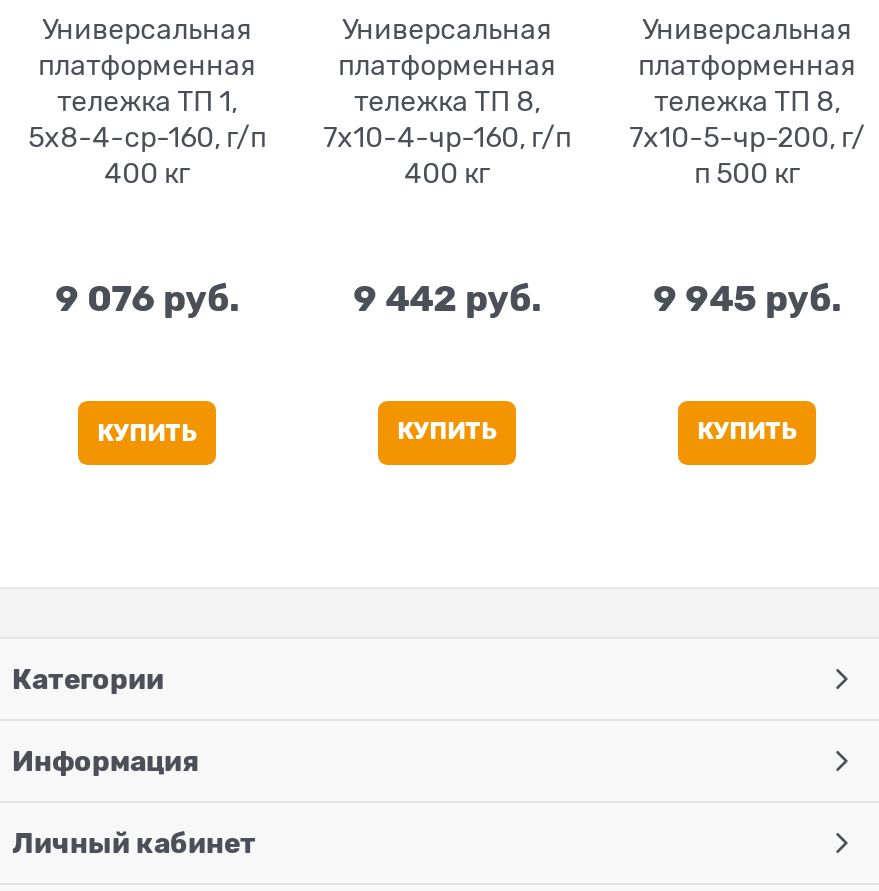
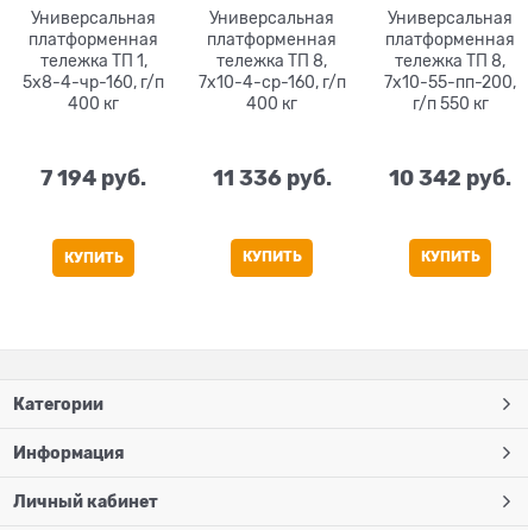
- 5х8-4-ср-160, г/п
+ 5х8-4-чр-160, г/п

- 7х10-4-чр-160, г/п
+ 7х10-4-ср-160, г/п

- 7х10-5-чр-200, г/
- п 500 кг
+ 7х10-55-пп-200,
+ г/п 550 кг

- 9 076 руб.
+ 7 194 руб.

- 9 442 руб.
+ 11 336 руб.

- 9 945 руб.
+ 10 342 руб.
